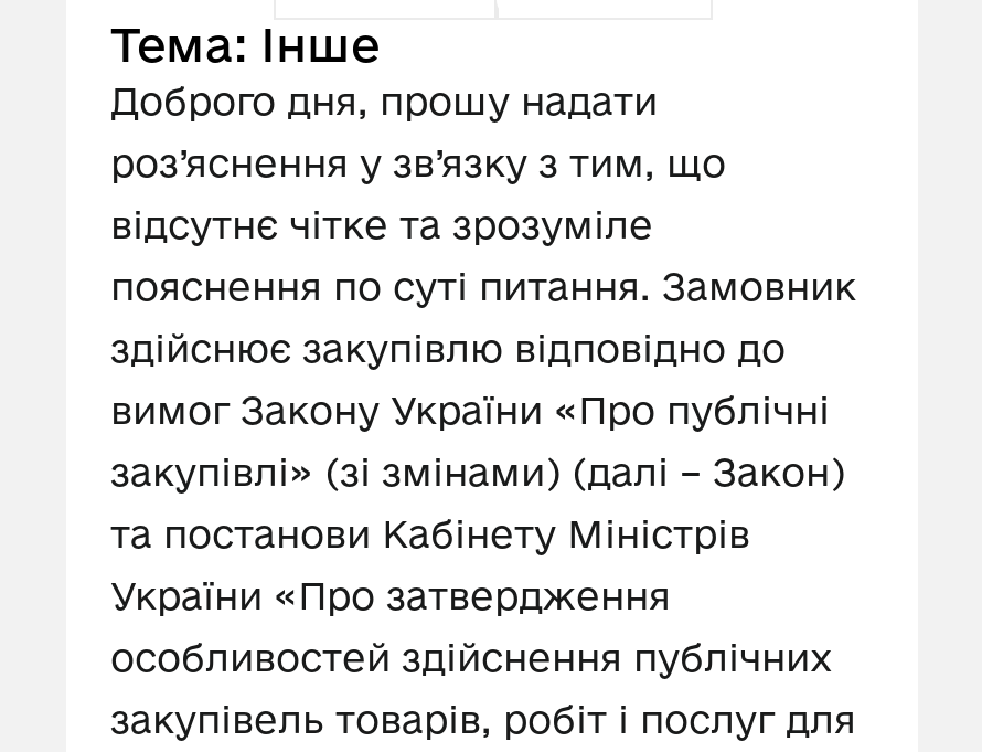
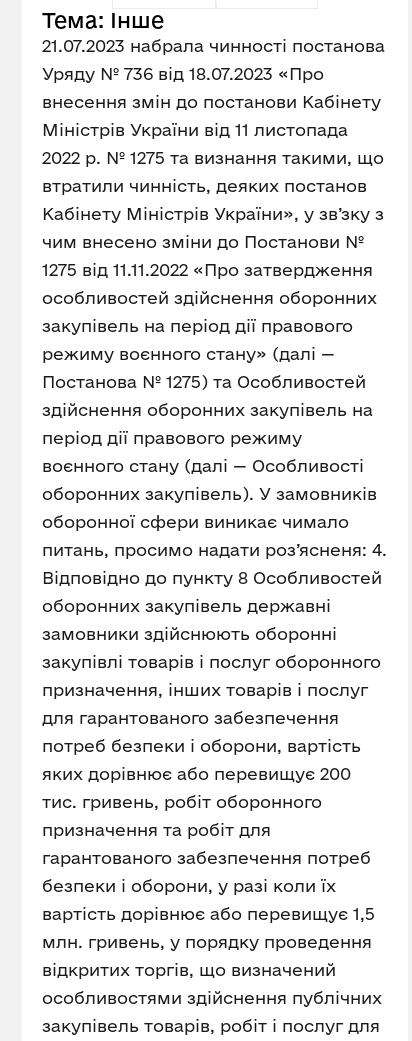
- Доброго дня, прошу надати
- роз’яснення у зв’язку з тим, що
- відсутнє чітке та зрозуміле
- пояснення по суті питання. Замовник
- здійснює закупівлю відповідно до
- вимог Закону України «Про публічні
- закупівлі» (зі змінами) (далі – Закон)
- та постанови Кабінету Міністрів
- України «Про затвердження
- особливостей здійснення публічних
+ 21.07.2023 набрала чинності постанова
+ Уряду № 736 від 18.07.2023 «Про
+ внесення змін до постанови Кабінету
+ Міністрів України від 11 листопада
+ 2022 р. № 1275 та визнання такими, що
+ втратили чинність, деяких постанов
+ Кабінету Міністрів України», у зв’зку з
+ чим внесено зміни до Постанови №
+ 1275 від 11.11.2022 «Про затвердження
+ особливостей здійснення оборонних
+ закупівель на період дії правового
+ режиму воєнного стану» (далі —
+ Постанова № 1275) та Особливостей
+ здійснення оборонних закупівель на
+ період дії правового режиму
+ воєнного стану (далі — Особливості
+ оборонних закупівель). У замовників
+ оборонної сфери виникає чимало
+ питань, просимо надати роз’ясненя: 4.
+ Відповідно до пункту 8 Особливостей
+ оборонних закупівель державні
+ замовники здійснюють оборонні
+ закупівлі товарів і послуг оборонного
+ призначення, інших товарів і послуг
+ для гарантованого забезпечення
+ потреб безпеки і оборони, вартість
+ яких дорівнює або перевищує 200
+ тис. гривень, робіт оборонного
+ призначення та робіт для
+ гарантованого забезпечення потреб
+ безпеки і оборони, у разі коли їх
+ вартість дорівнює або перевищує 1,5
+ млн. гривень, у порядку проведення
+ відкритих торгів, що визначений
+ особливостями здійснення публічних
